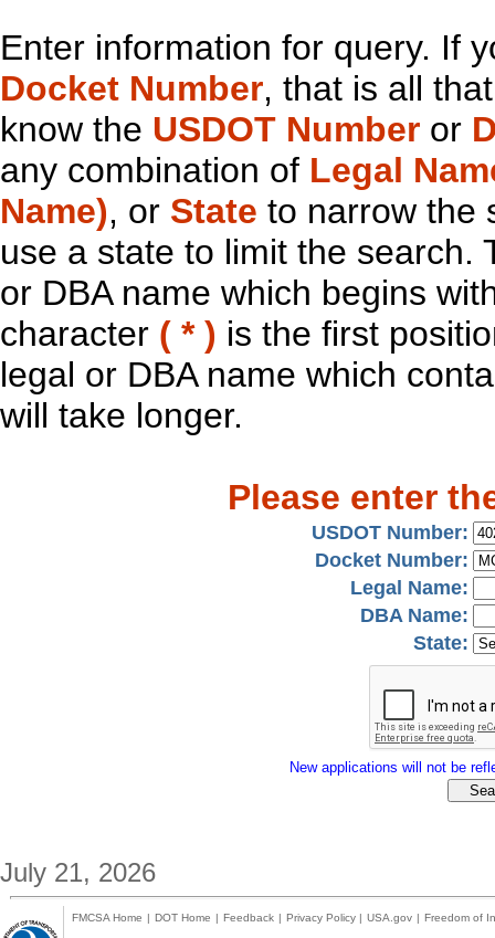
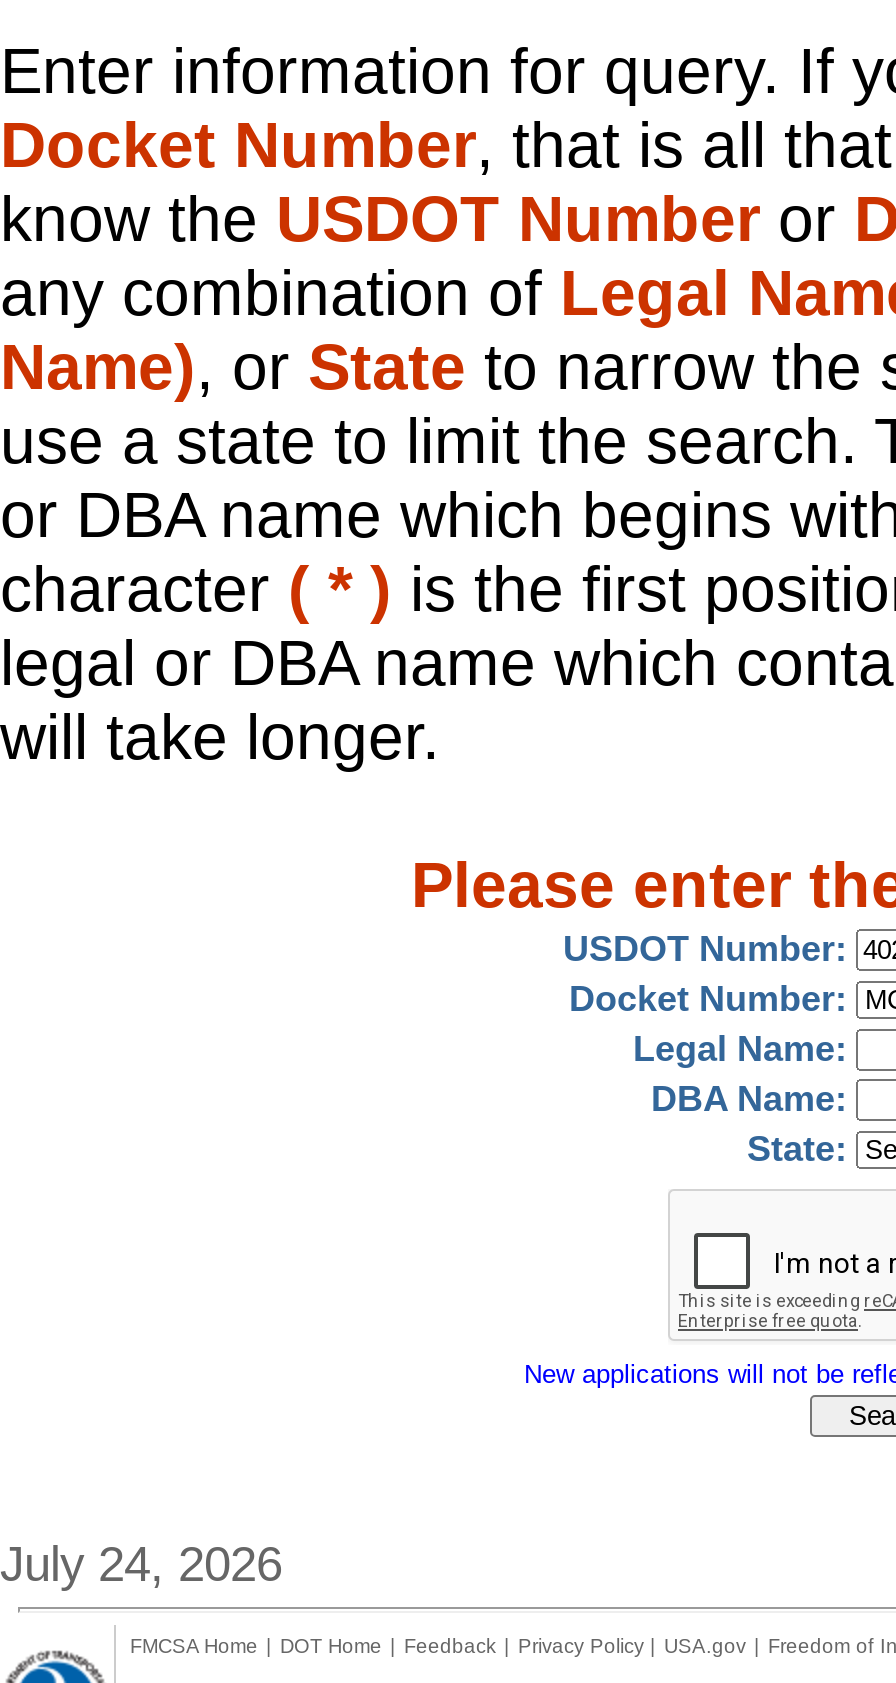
- July 21, 2026
+ July 24, 2026
